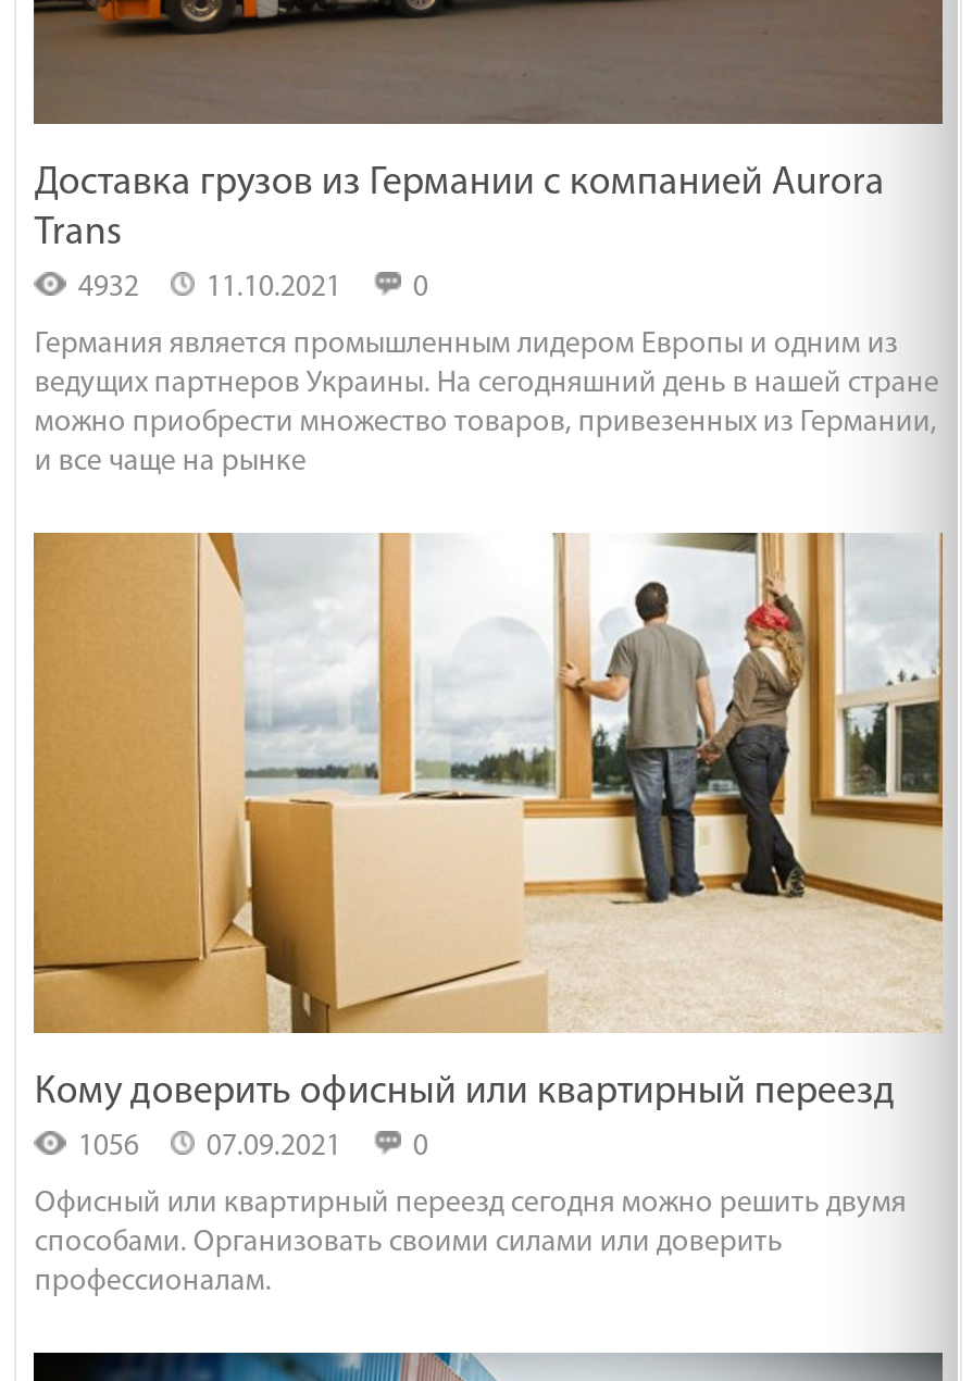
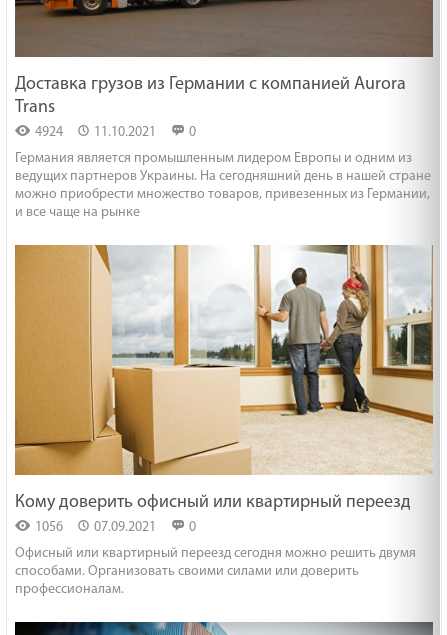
- 4932
+ 4924
